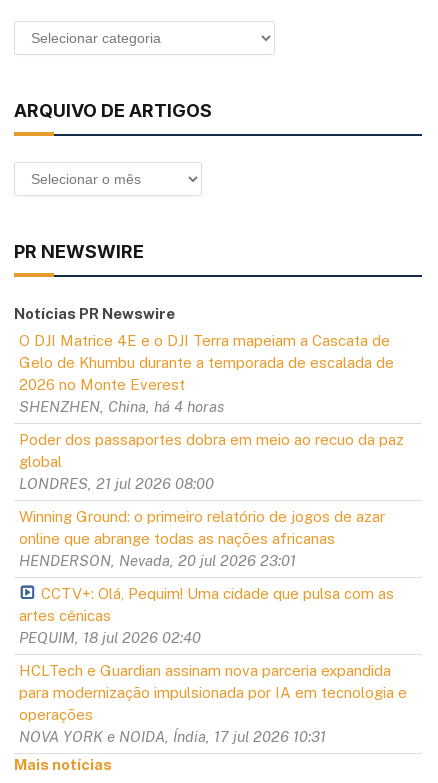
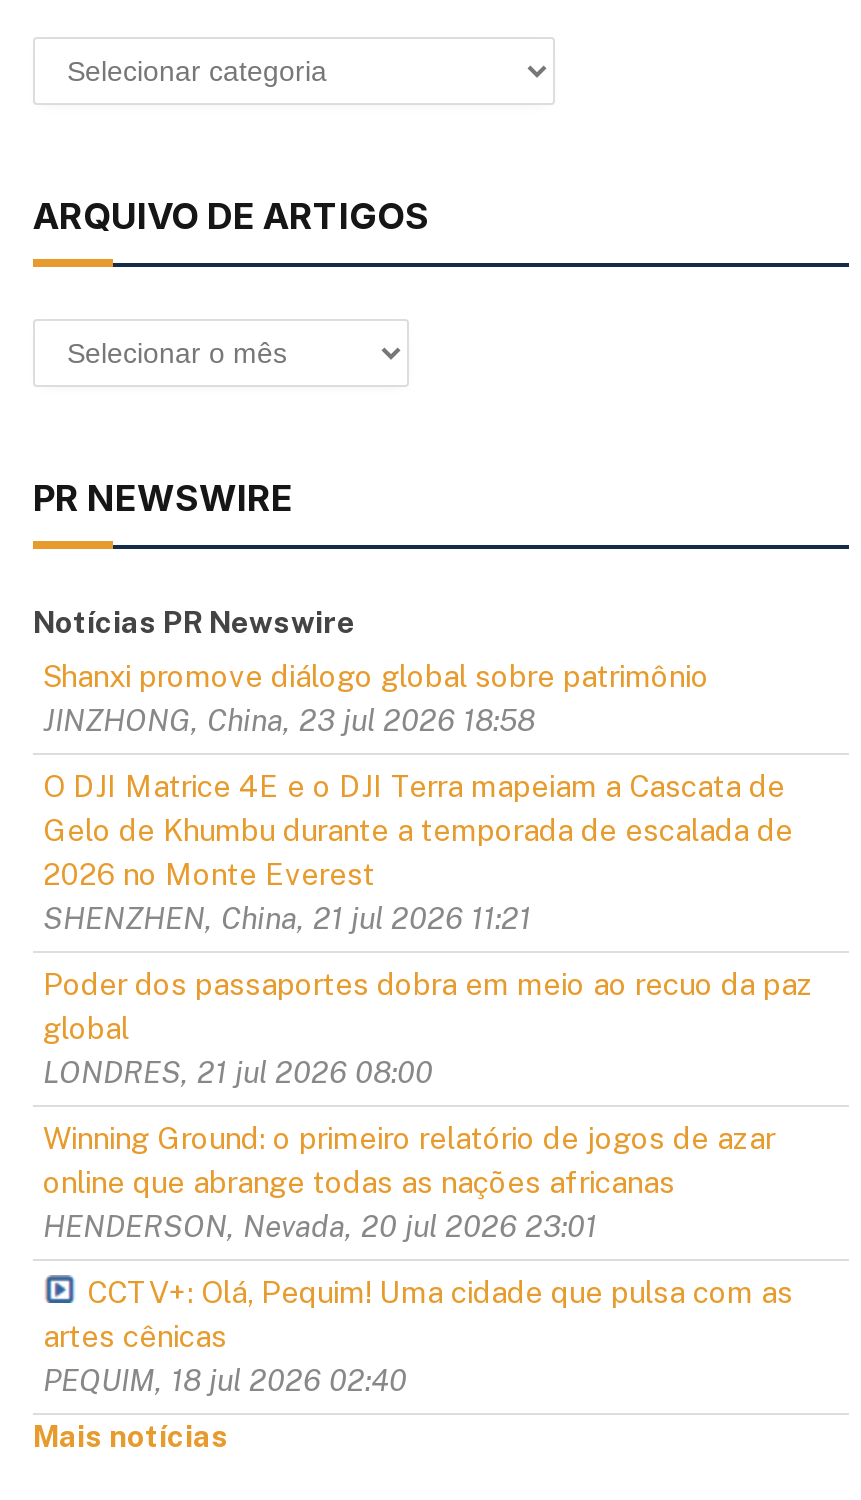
+ Shanxi promove diálogo global sobre patrimônio
+ JINZHONG, China, 23 jul 2026 18:58

moved down: O DJI Matrice 4E e o DJI Terra mapeiam a Cascata de | Gelo de Khumbu durante a temporada de escalada de | 2026 no Monte Everest

- SHENZHEN, China, há 4 horas
+ SHENZHEN, China, 21 jul 2026 11:21

moved down: Poder dos passaportes dobra em meio ao recuo da paz | global | LONDRES, 21 jul 2026 08:00 | ... | artes cênicas | PEQUIM, 18 jul 2026 02:40

- HCLTech e Guardian assinam nova parceria expandida
- para modernização impulsionada por IA em tecnologia e
- operações
- NOVA YORK e NOIDA, Índia, 17 jul 2026 10:31
